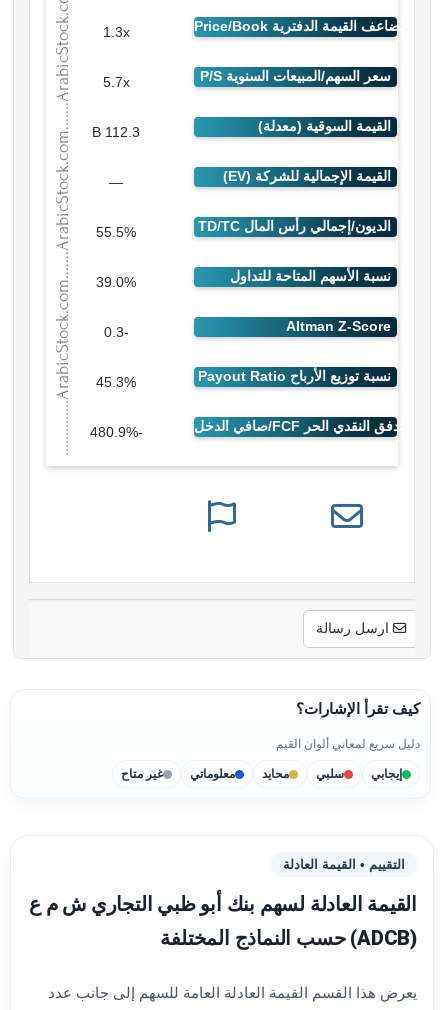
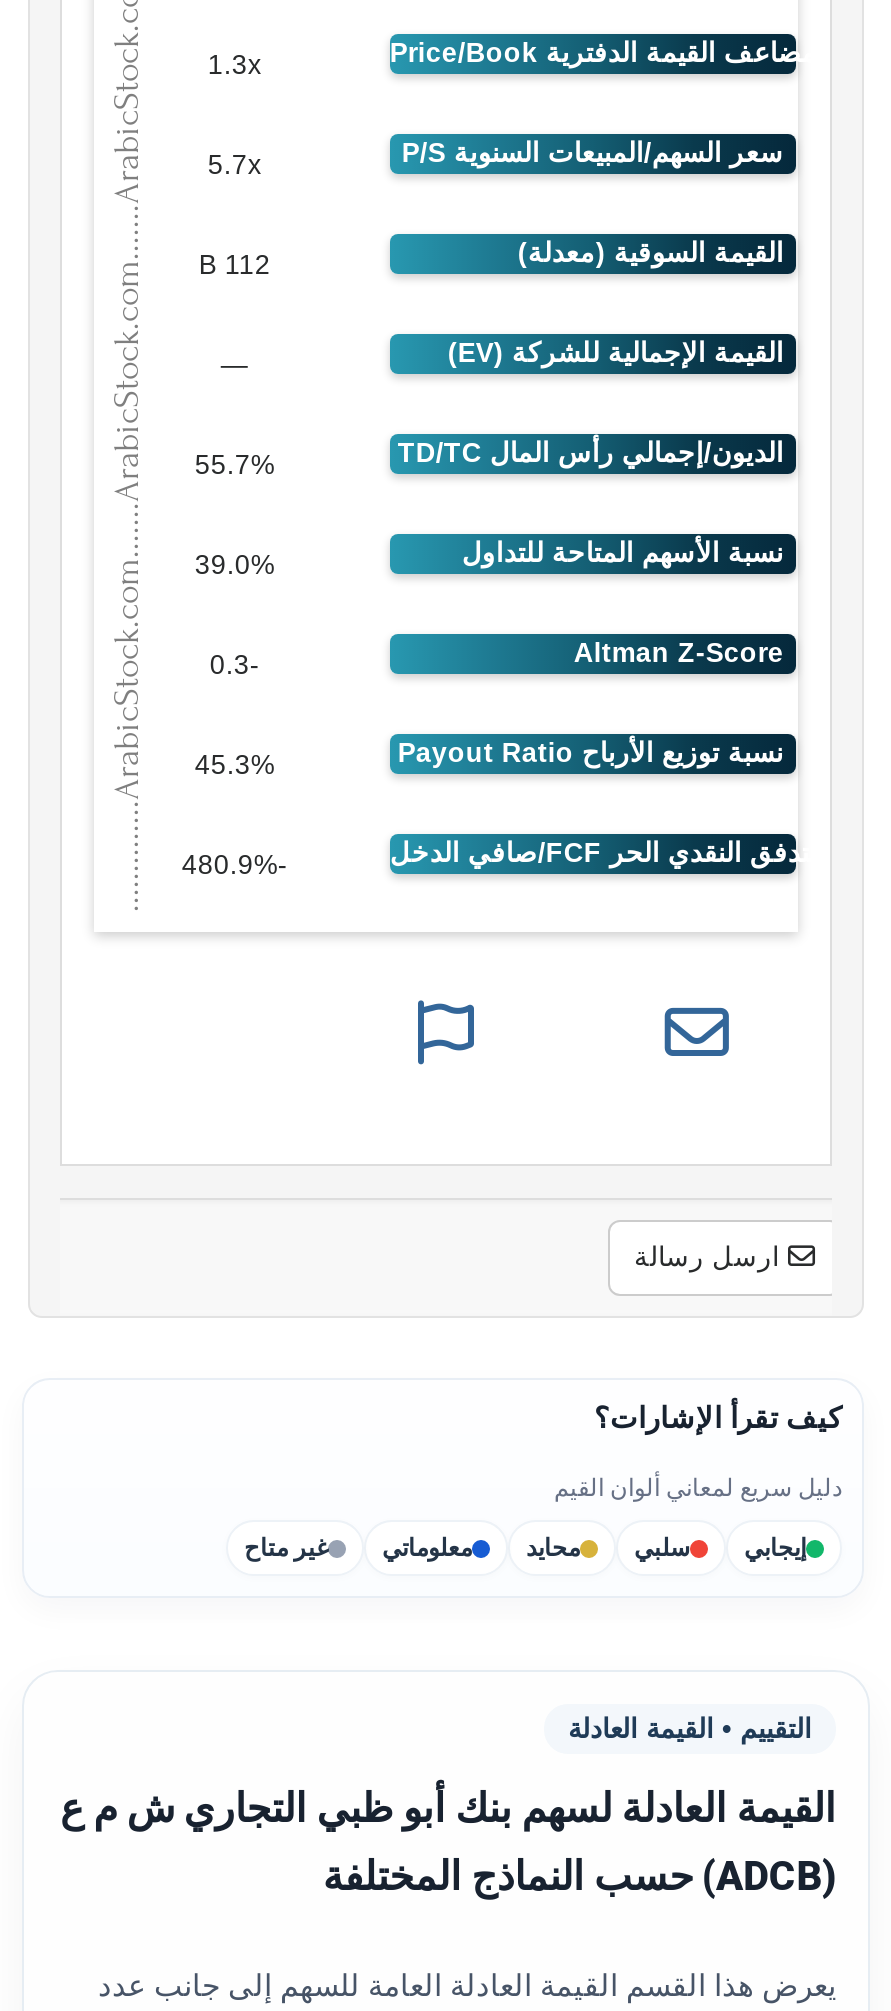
- 112.3 B
+ 112 B

- 55.5%
+ 55.7%
